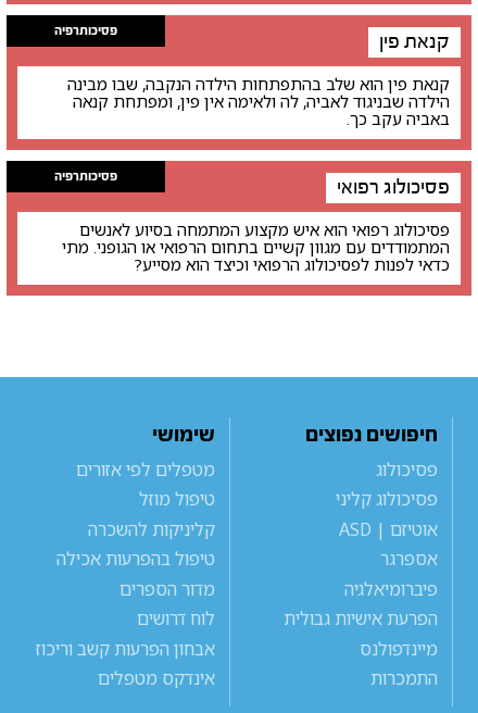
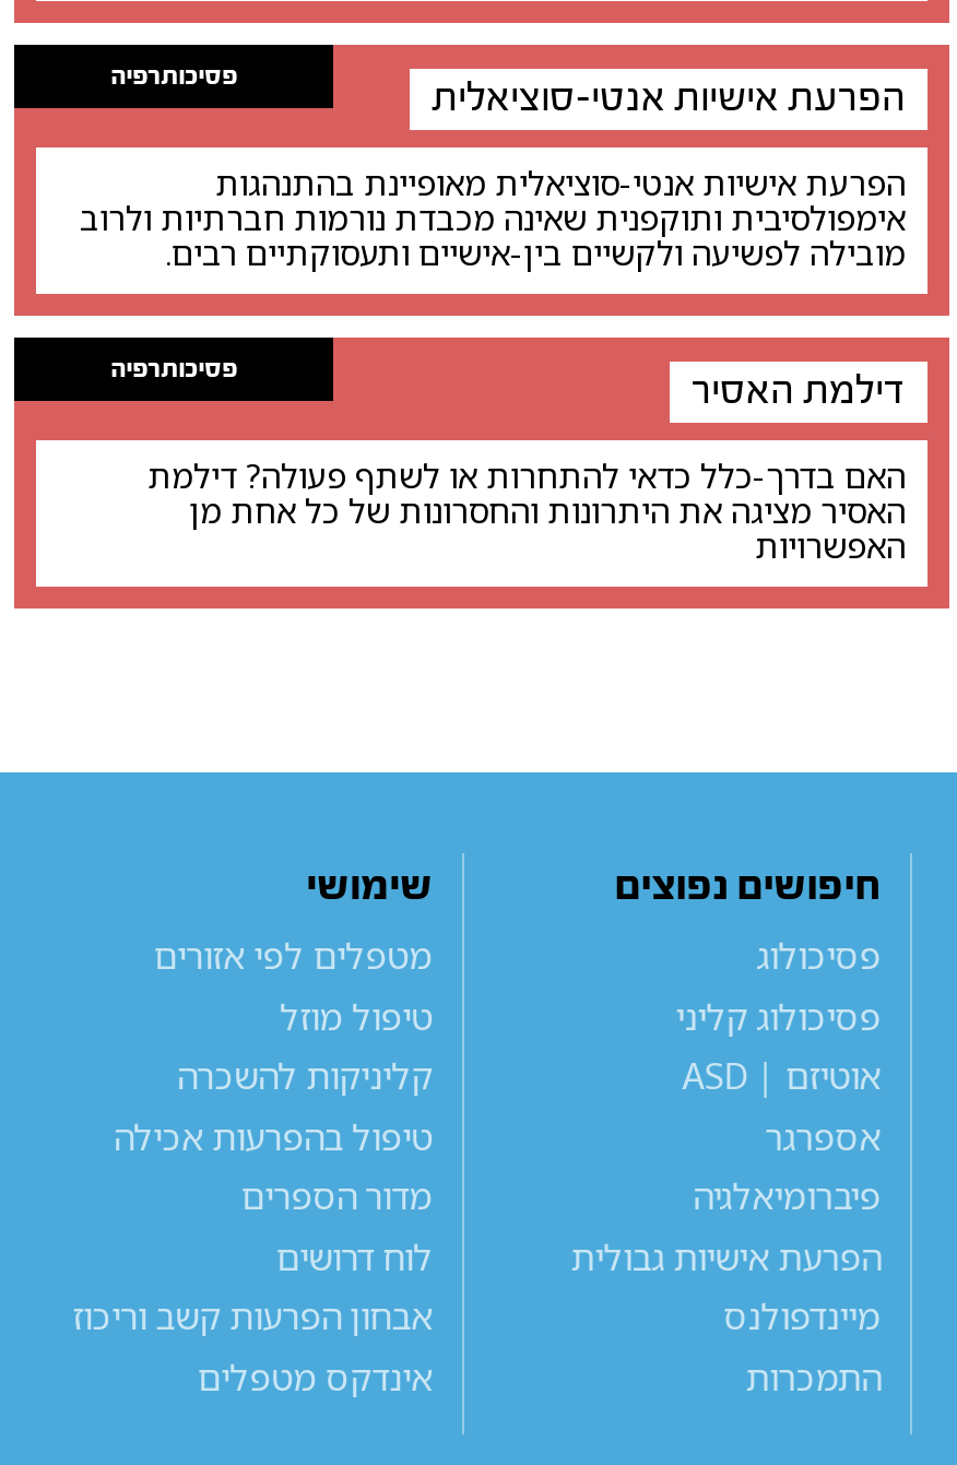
- קנאת פין
+ הפרעת אישיות אנטי-סוציאלית

- קנאת פין הוא שלב בהתפתחות הילדה הנקבה, שבו מבינה
- הילדה שבניגוד לאביה, לה ולאימה אין פין, ומפתחת קנאה
- באביה עקב כך.
+ הפרעת אישיות אנטי-סוציאלית מאופיינת בהתנהגות
+ אימפולסיבית ותוקפנית שאינה מכבדת נורמות חברתיות ולרוב
+ מובילה לפשיעה ולקשיים בין-אישיים ותעסוקתיים רבים.

- פסיכולוג רפואי
+ דילמת האסיר

- פסיכולוג רפואי הוא איש מקצוע המתמחה בסיוע לאנשים
- המתמודדים עם מגוון קשיים בתחום הרפואי או הגופני. מתי
- כדאי לפנות לפסיכולוג הרפואי וכיצד הוא מסייע?
+ האם בדרך-כלל כדאי להתחרות או לשתף פעולה? דילמת
+ האסיר מציגה את היתרונות והחסרונות של כל אחת מן
+ האפשרויות
